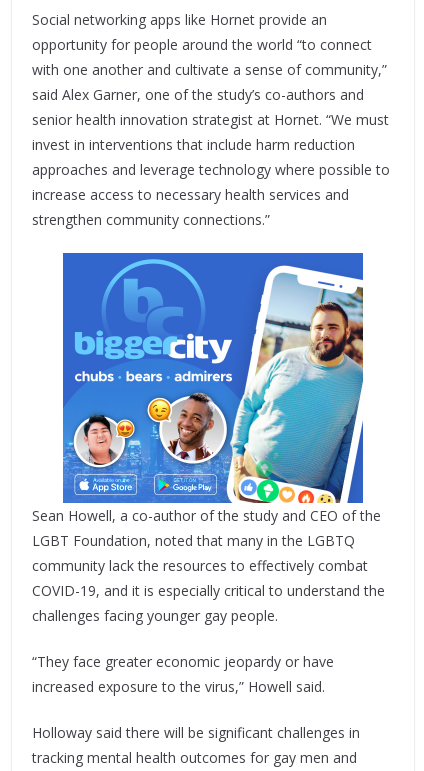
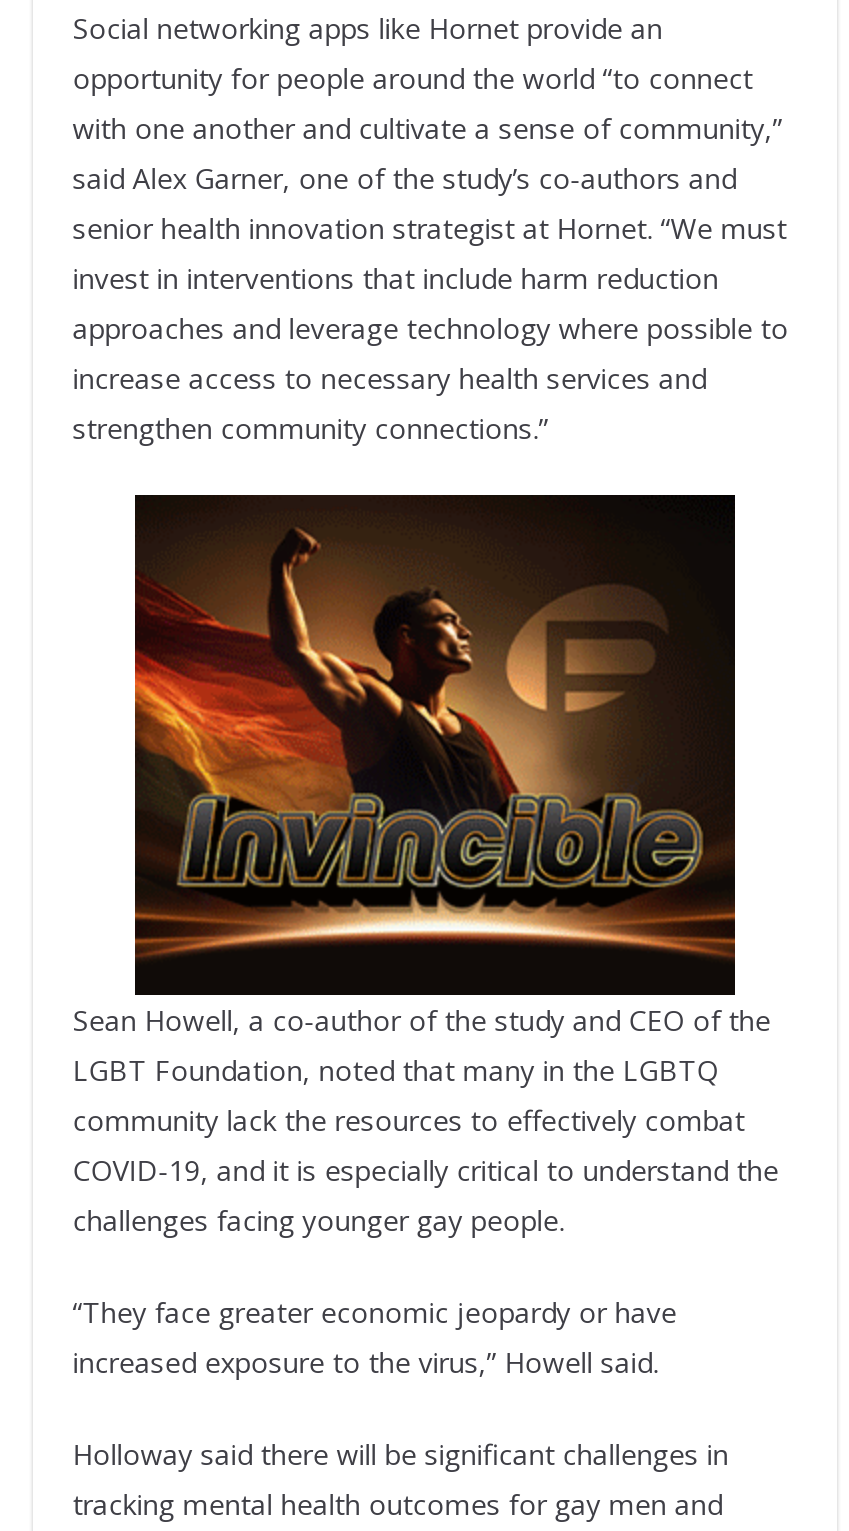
- [image]
+ [image]
